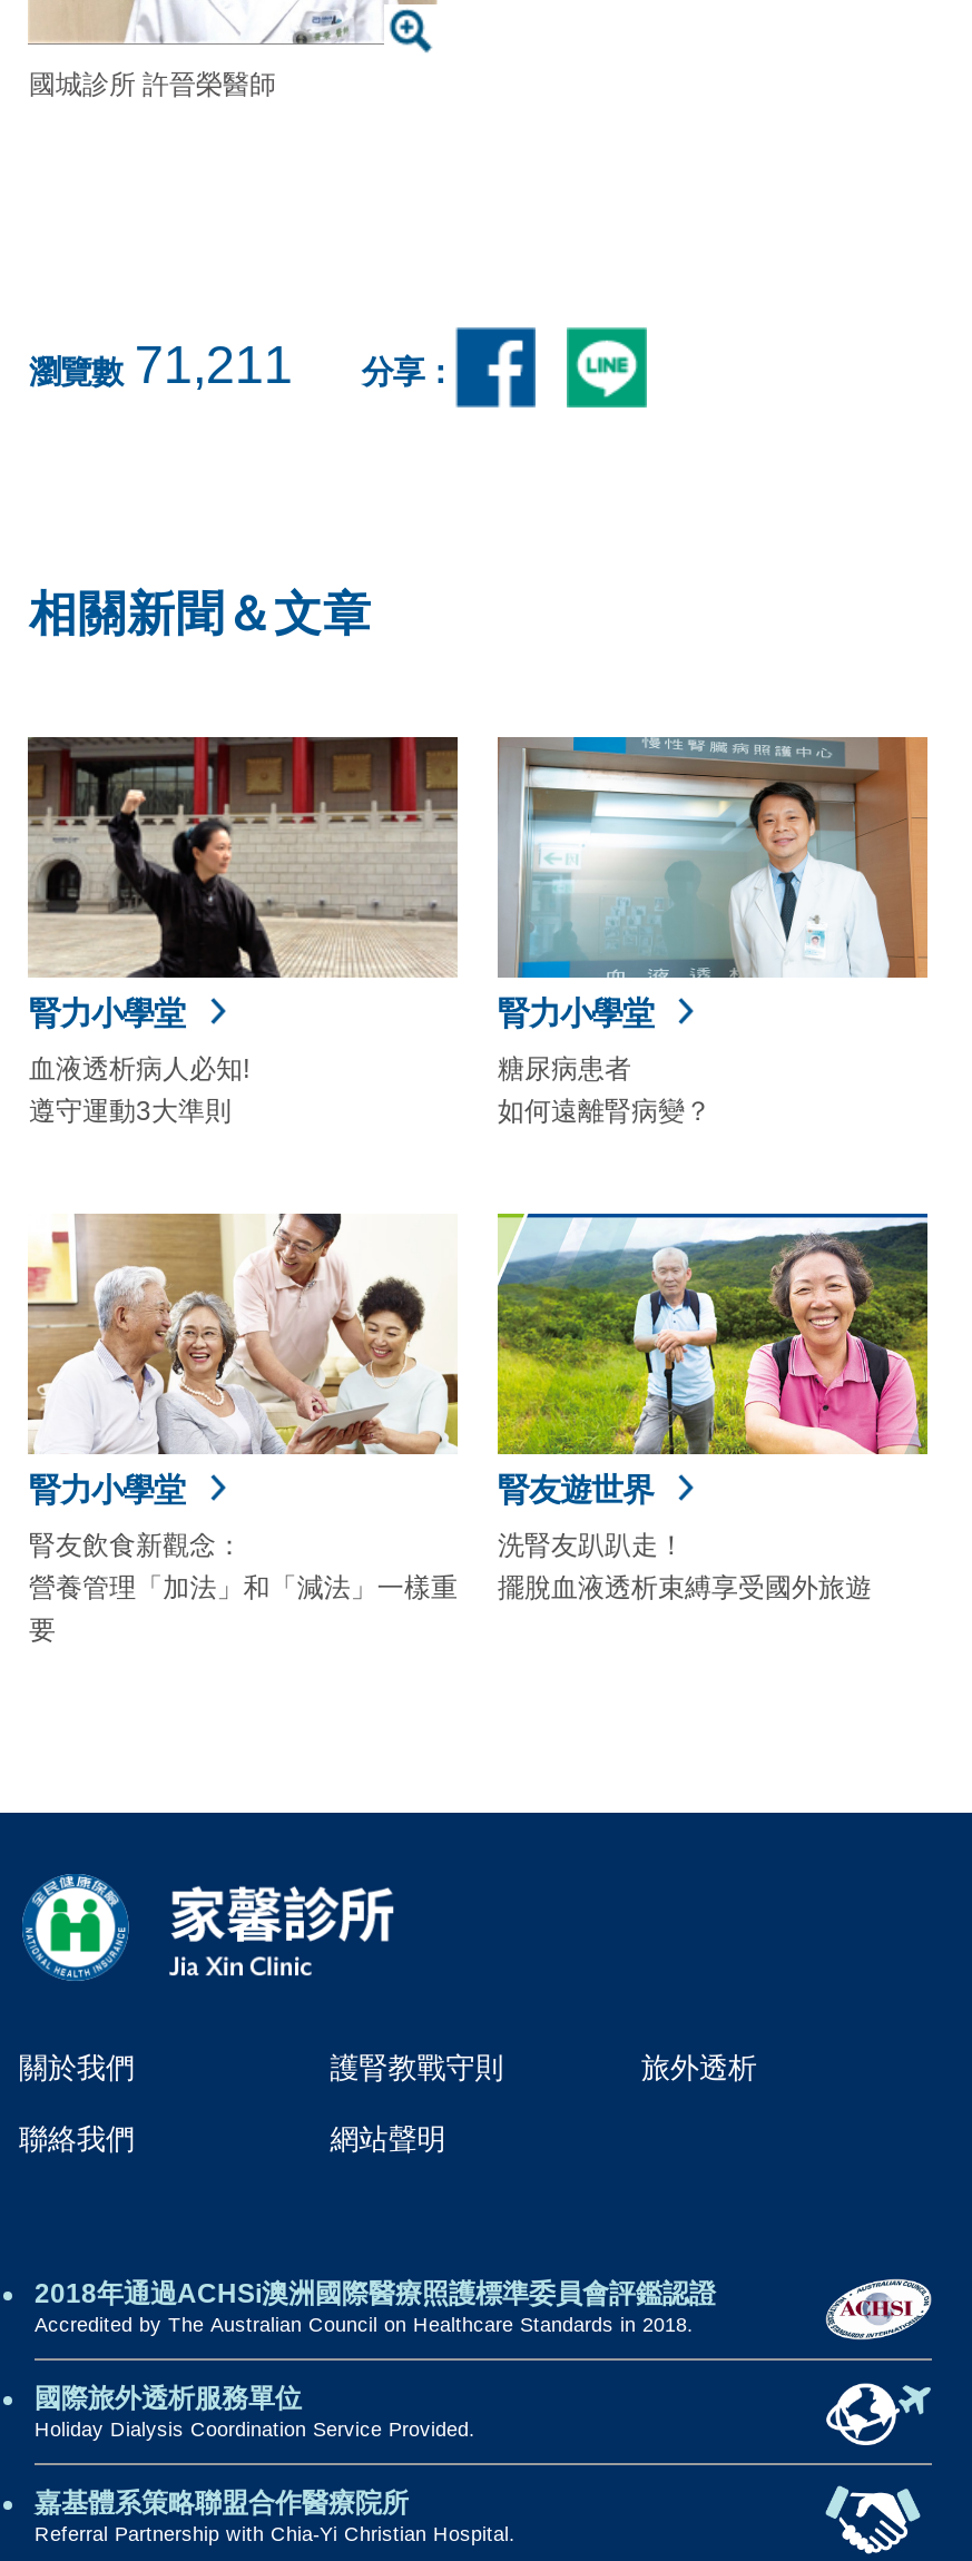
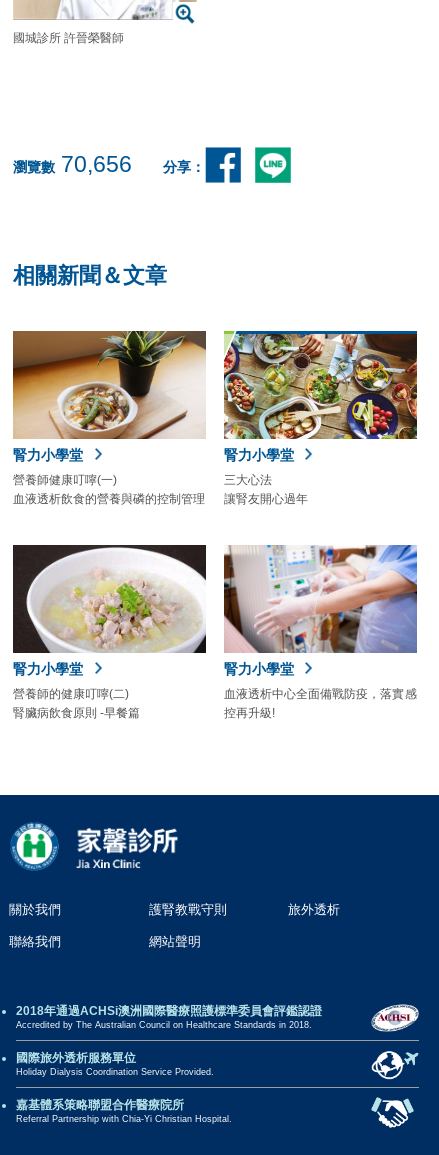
- 瀏覽數 71,211 分享：
+ 瀏覽數 70,656 分享：

- [image]
- 血液透析病人必知!
- 遵守運動3大準則
+ [image]
+ 營養師健康叮嚀(一)
+ 血液透析飲食的營養與磷的控制管理

- [image]
- 糖尿病患者
- 如何遠離腎病變？
+ [image]
+ 三大心法
+ 讓腎友開心過年

- [image]
- 腎友遊世界
+ [image]
+ 腎力小學堂

- [image]
- 洗腎友趴趴走！
- 擺脫血液透析束縛享受國外旅遊
+ [image]
+ 血液透析中心全面備戰防疫，落實感
+ 控再升級!

- 腎友飲食新觀念：
- 營養管理「加法」和「減法」一樣重
- 要
+ 營養師的健康叮嚀(二)
+ 腎臟病飲食原則 -早餐篇
